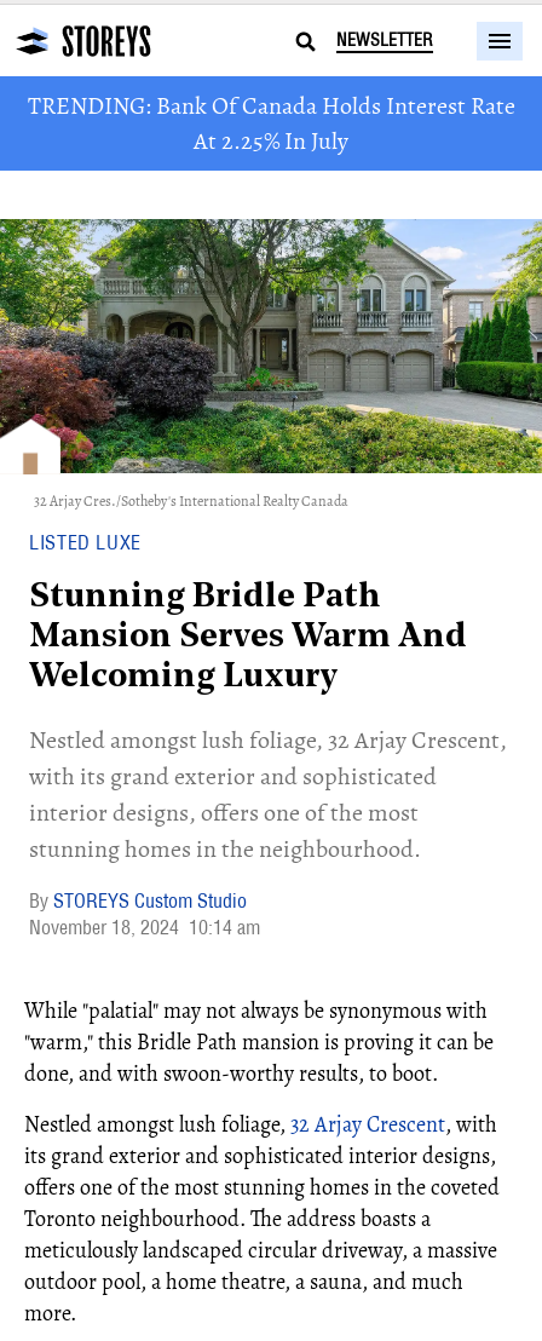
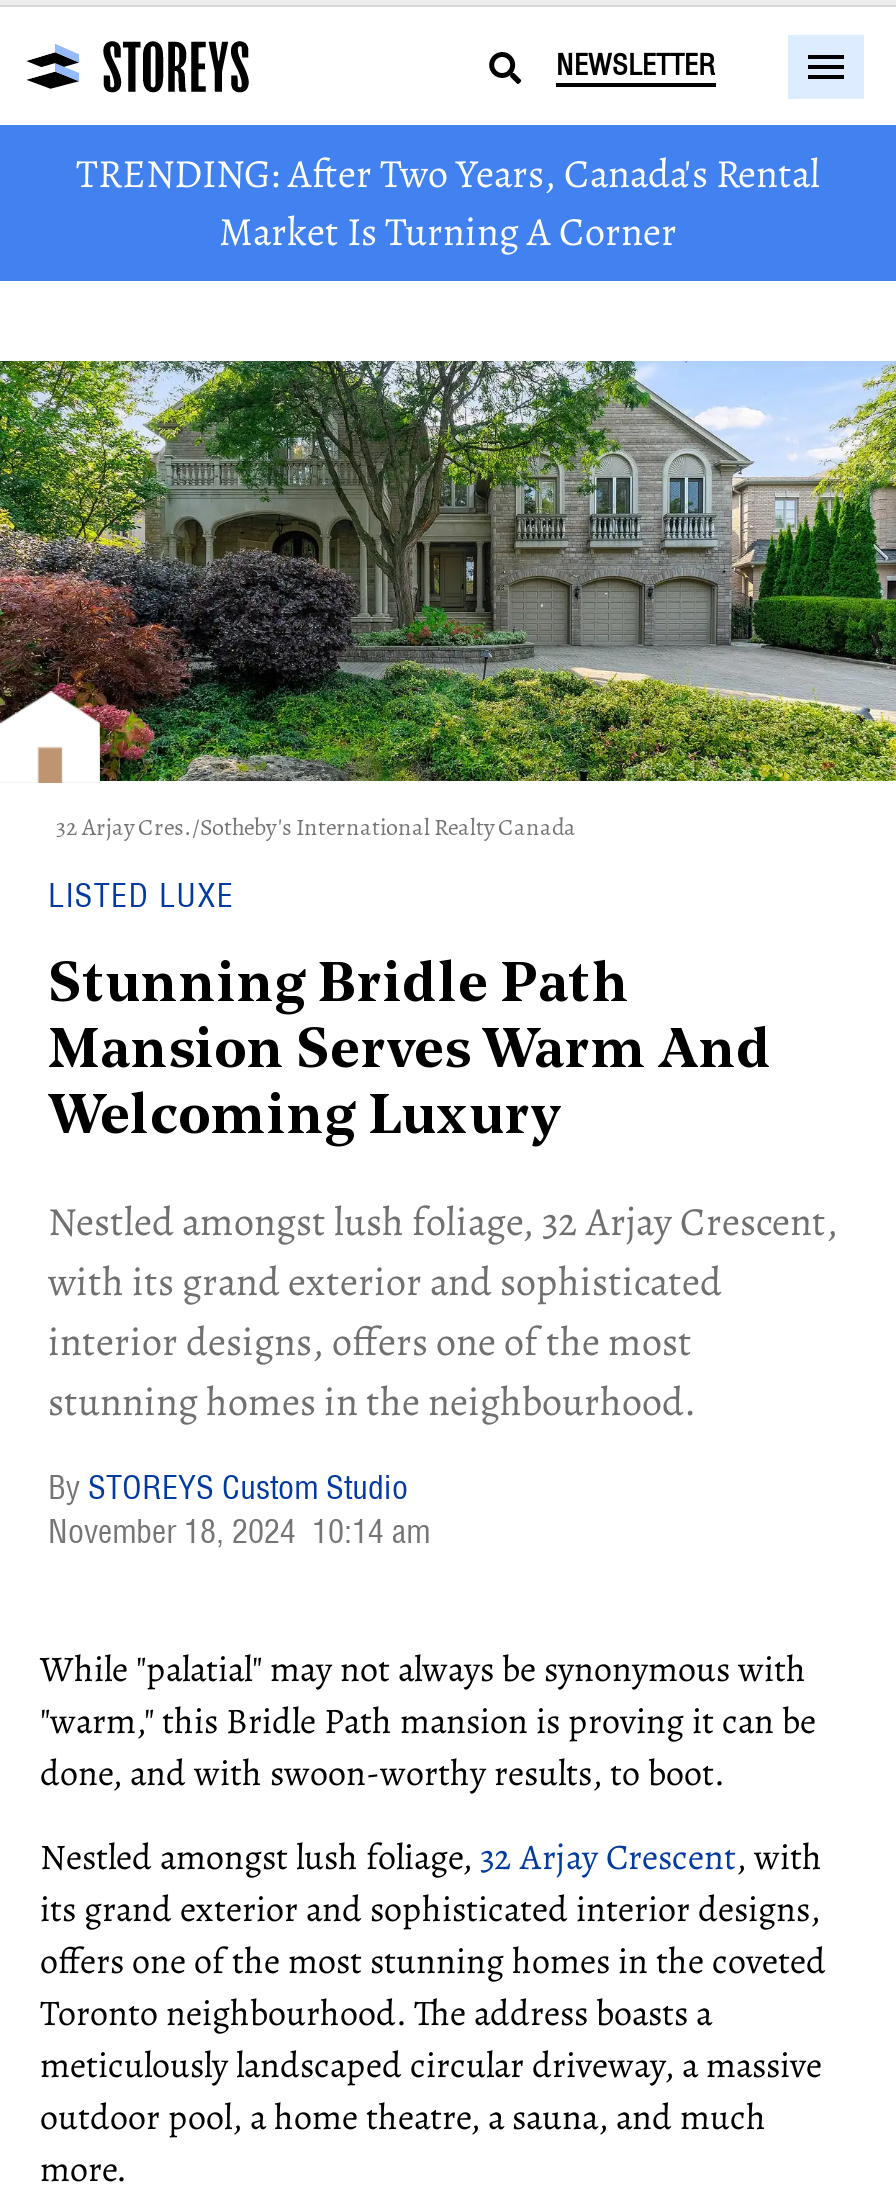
- TRENDING: Bank Of Canada Holds Interest Rate
- At 2.25% In July
+ TRENDING: After Two Years, Canada's Rental
+ Market Is Turning A Corner
